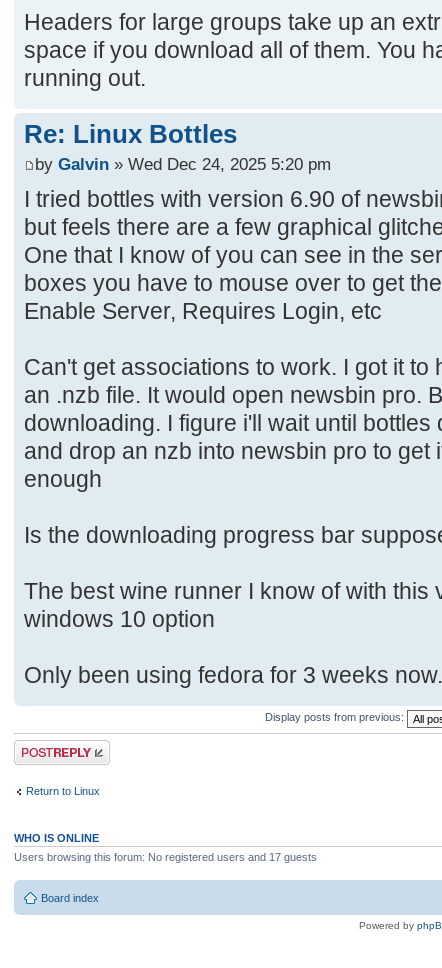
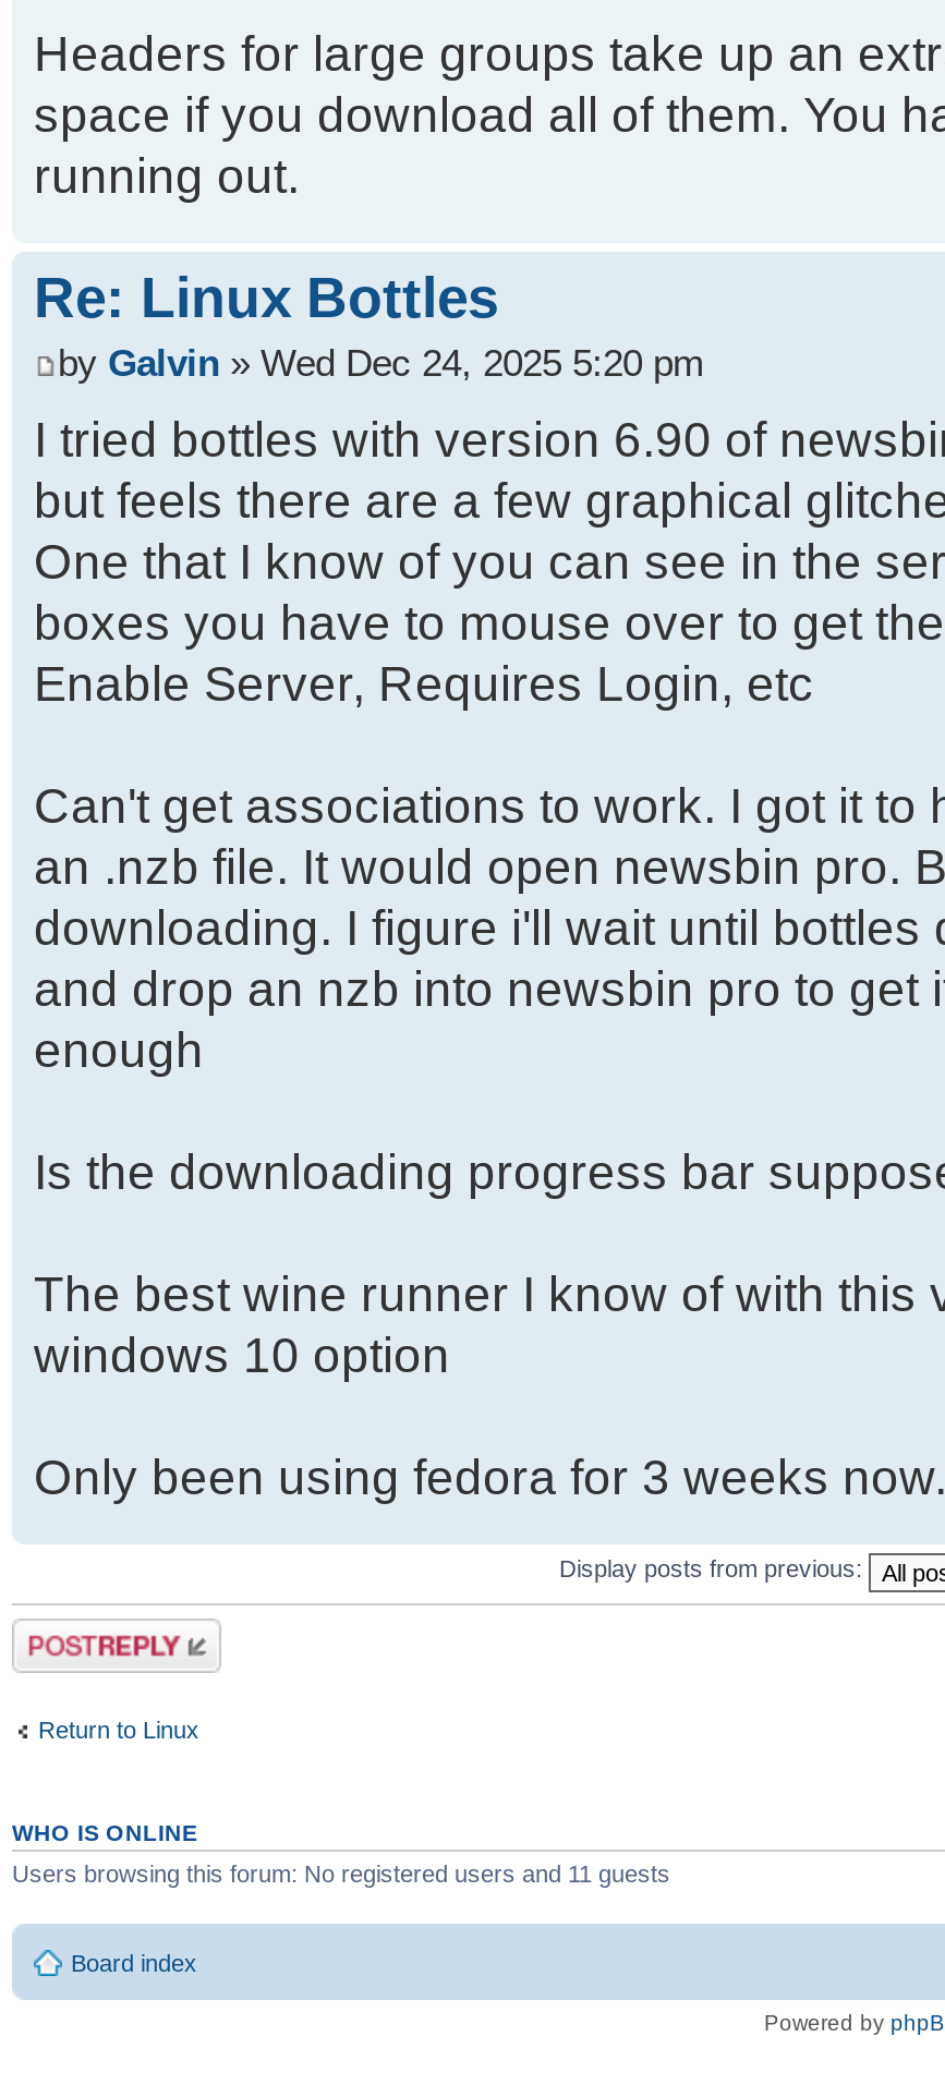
- Users browsing this forum: No registered users and 17 guests
+ Users browsing this forum: No registered users and 11 guests
